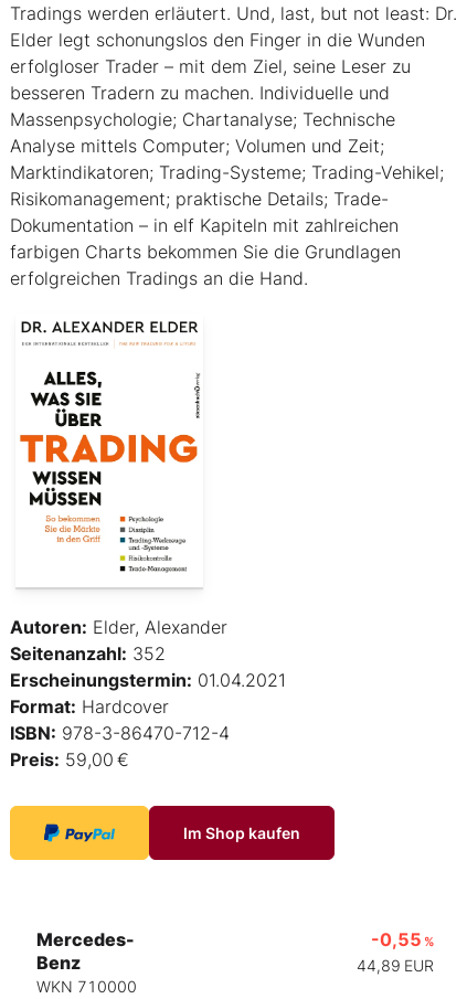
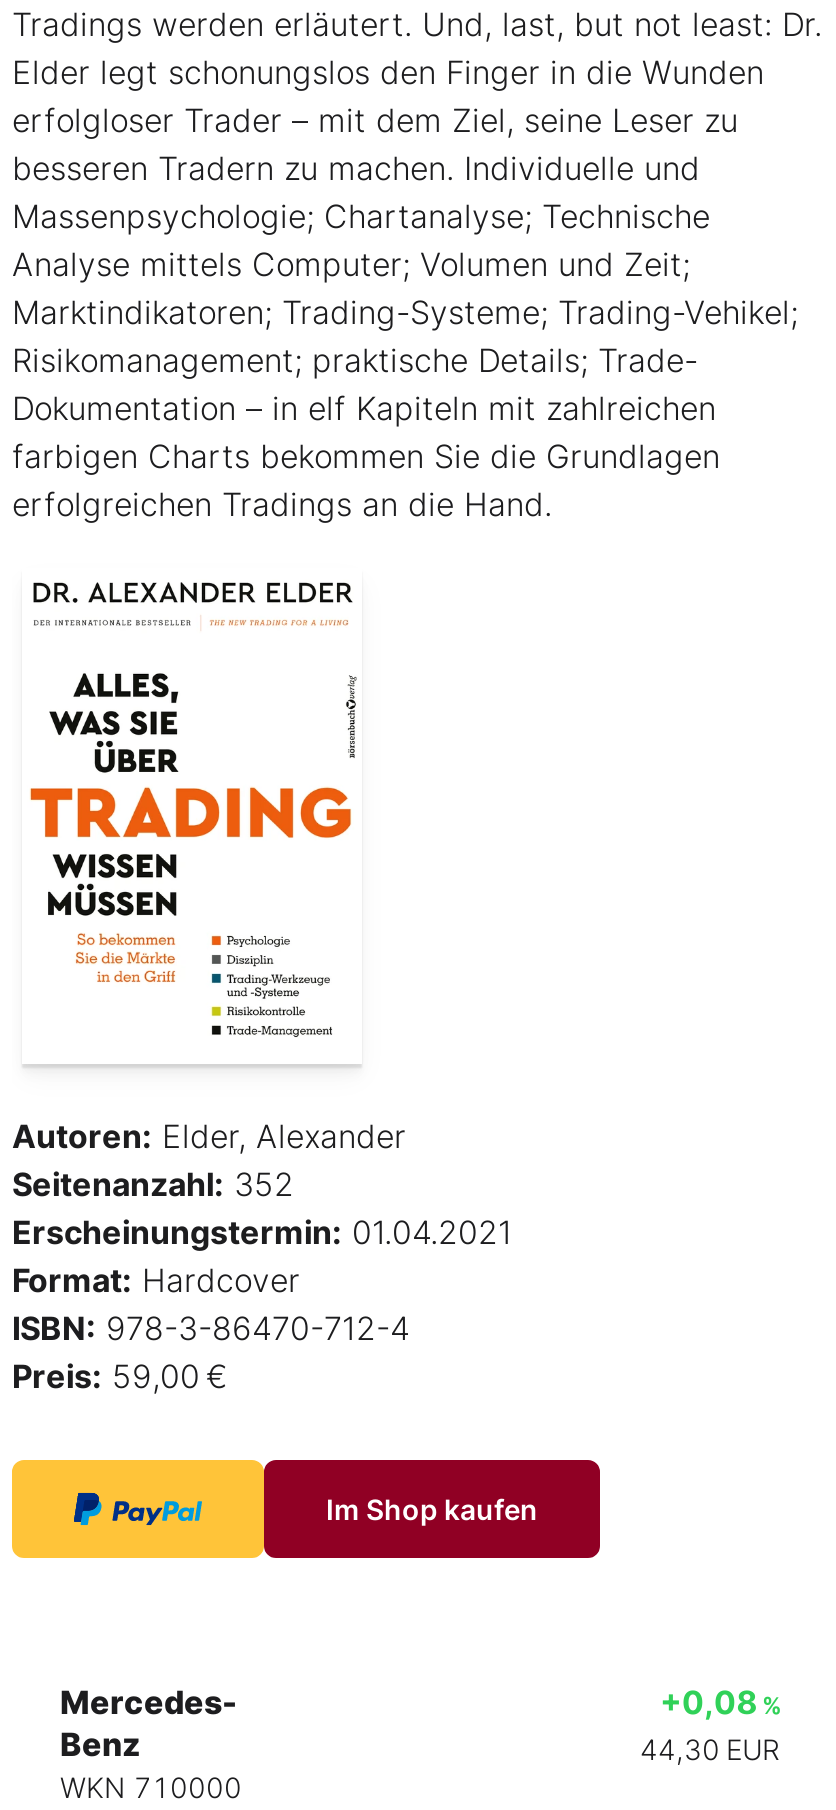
- -0,55 %
+ +0,08 %

- 44,89 EUR
+ 44,30 EUR
